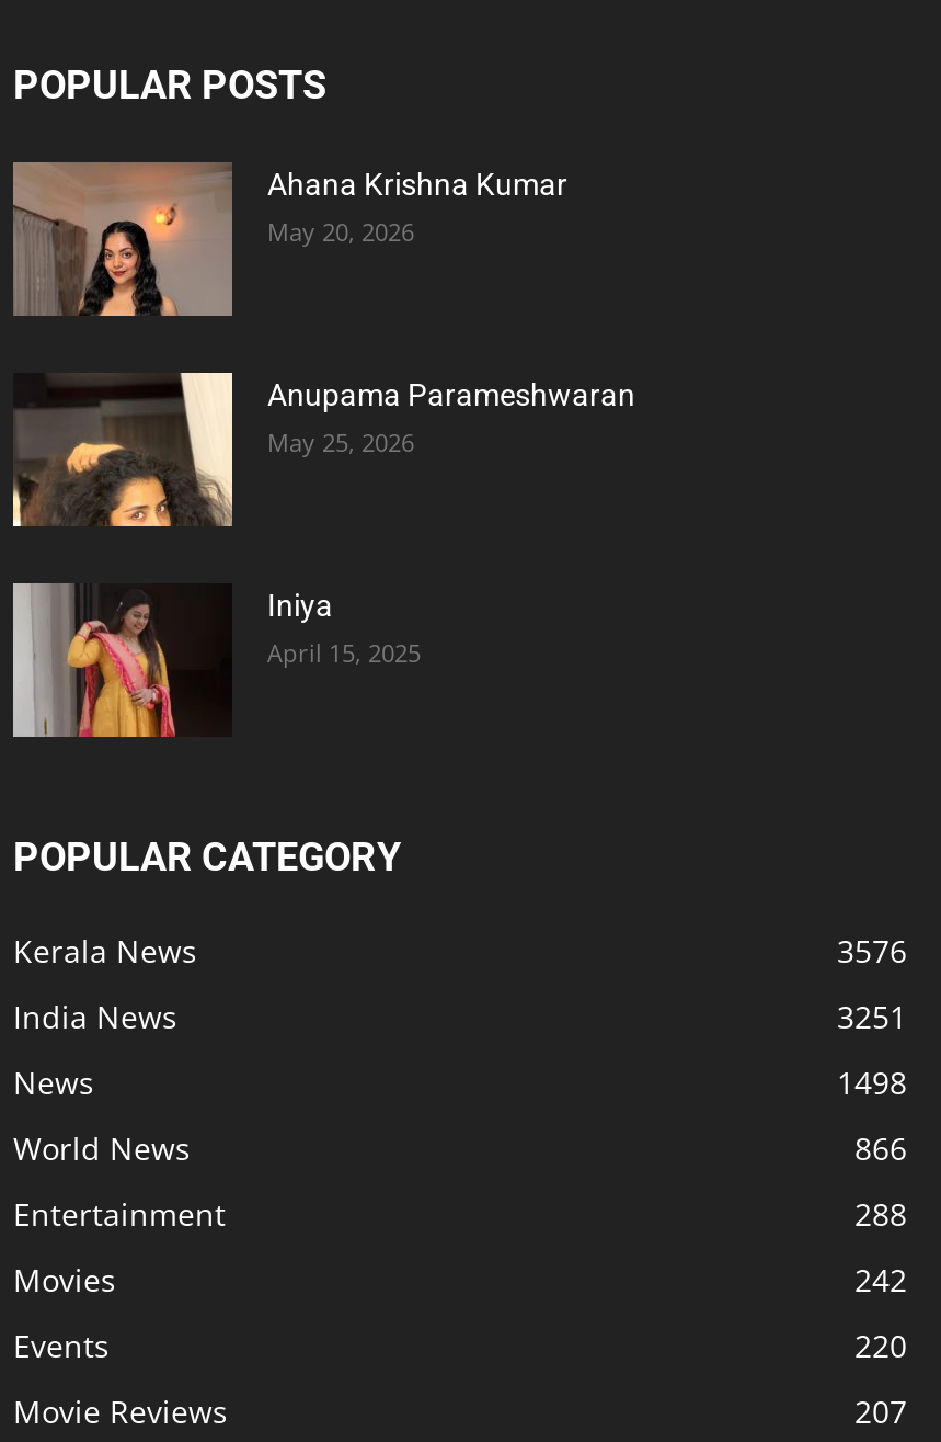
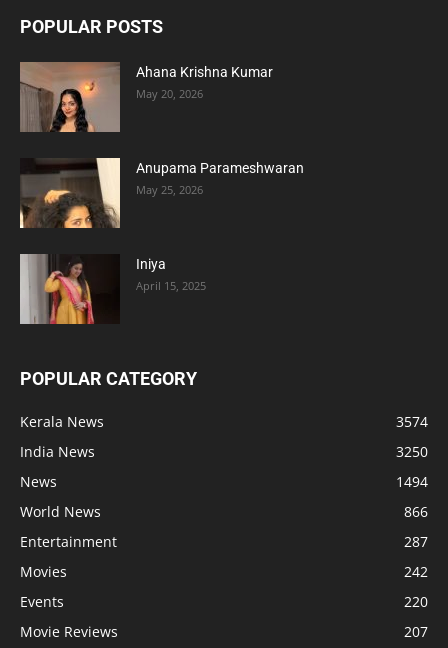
- 3576
+ 3574

- 3251
+ 3250

- 1498
+ 1494

- 288
+ 287
